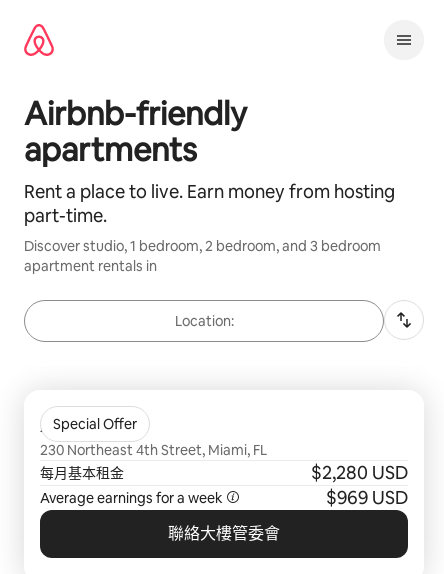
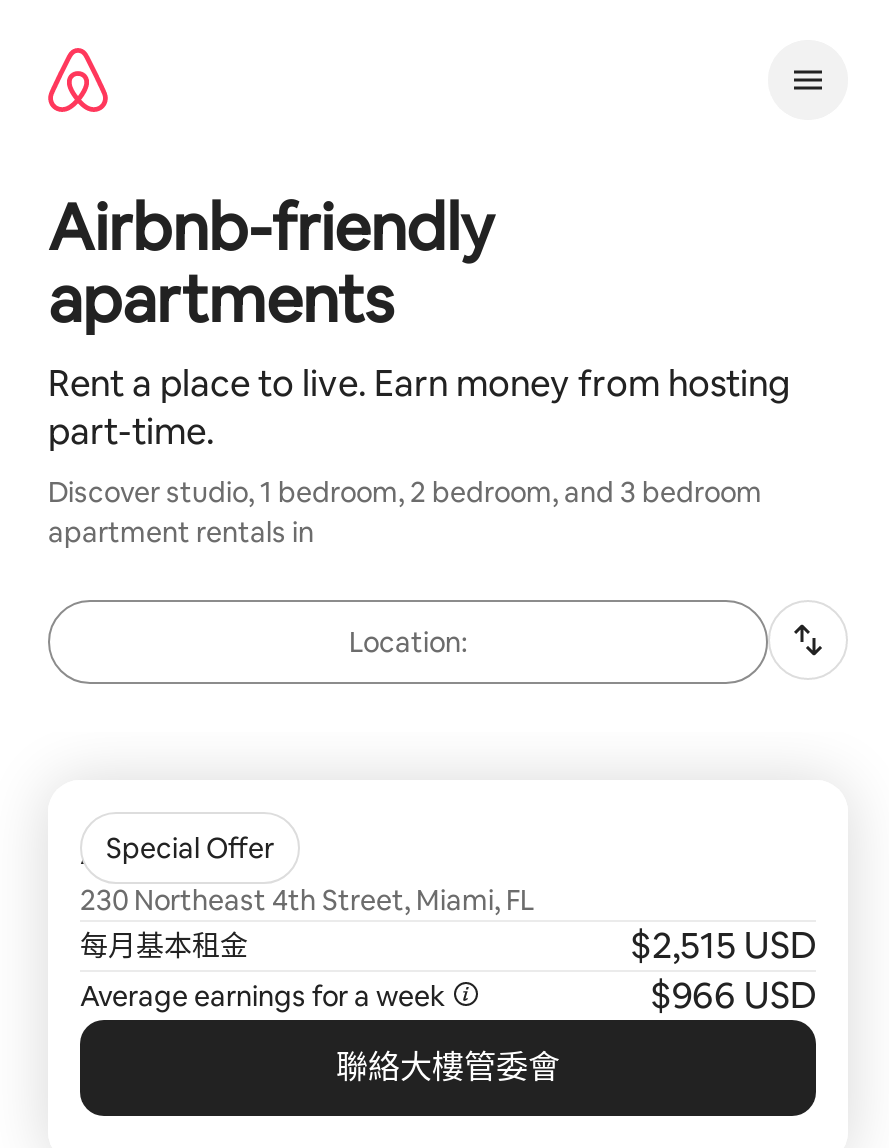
- $2,280 USD
+ $2,515 USD

- $969 USD
+ $966 USD
